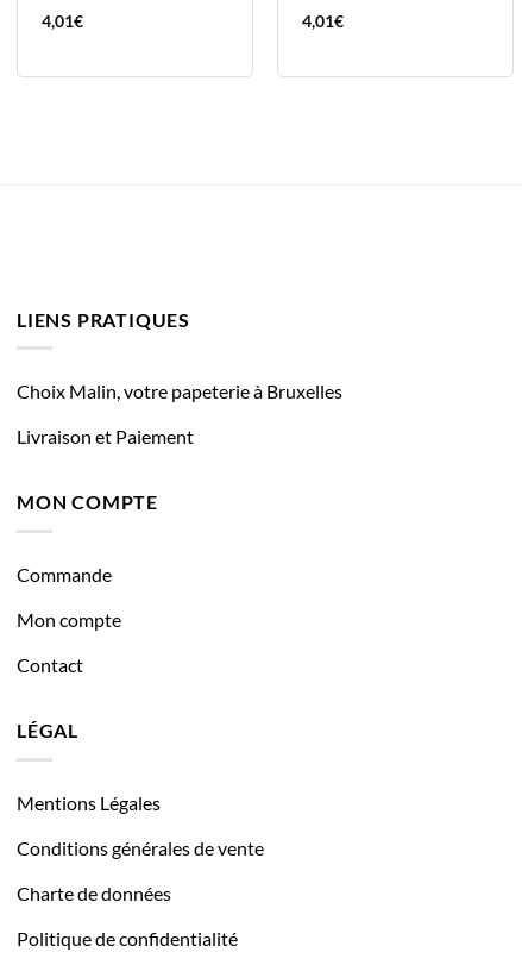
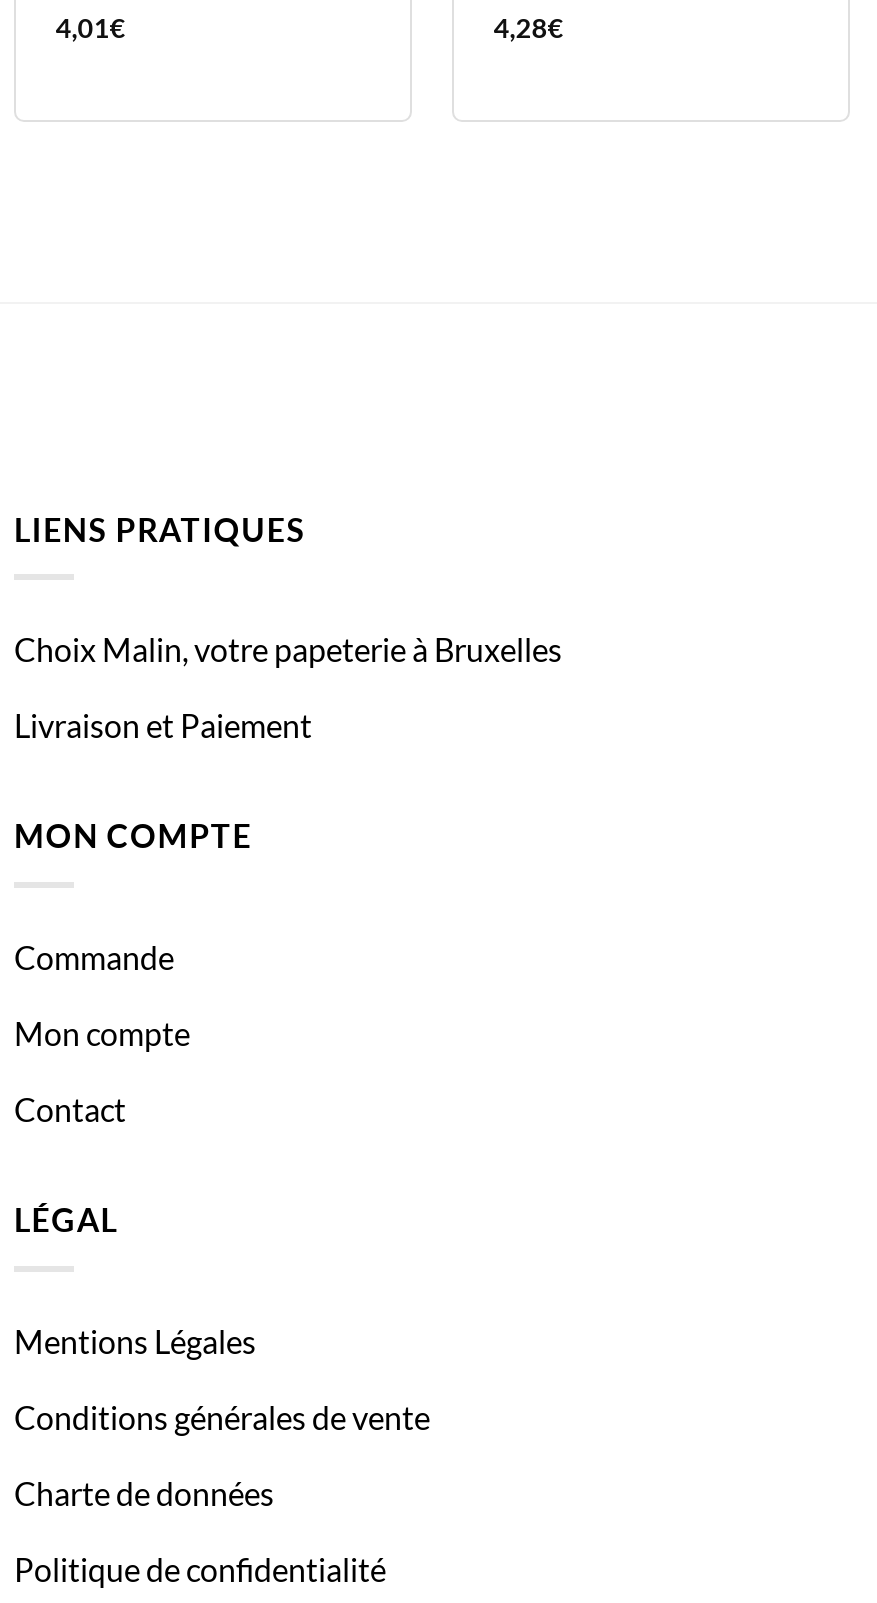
- 4,01€
+ 4,28€
